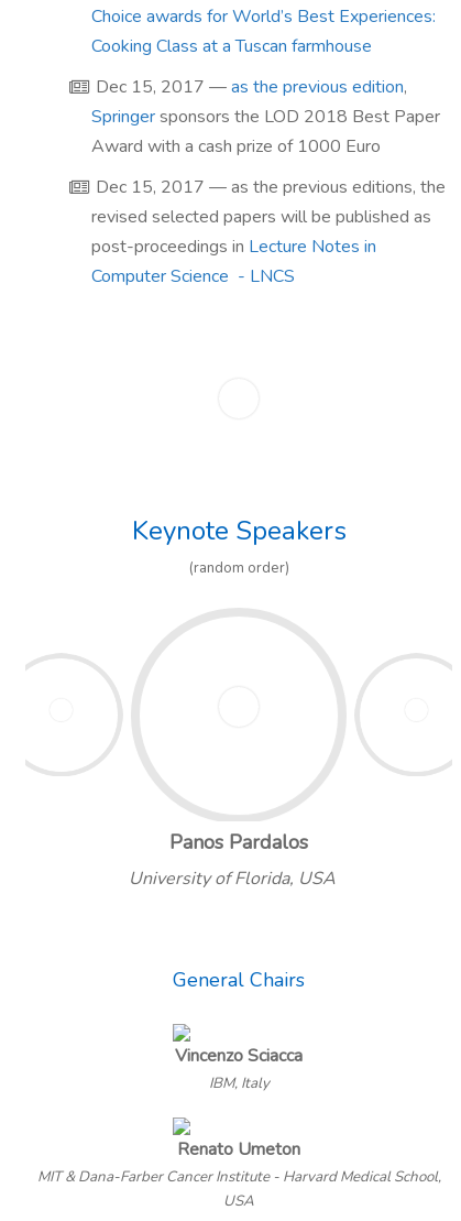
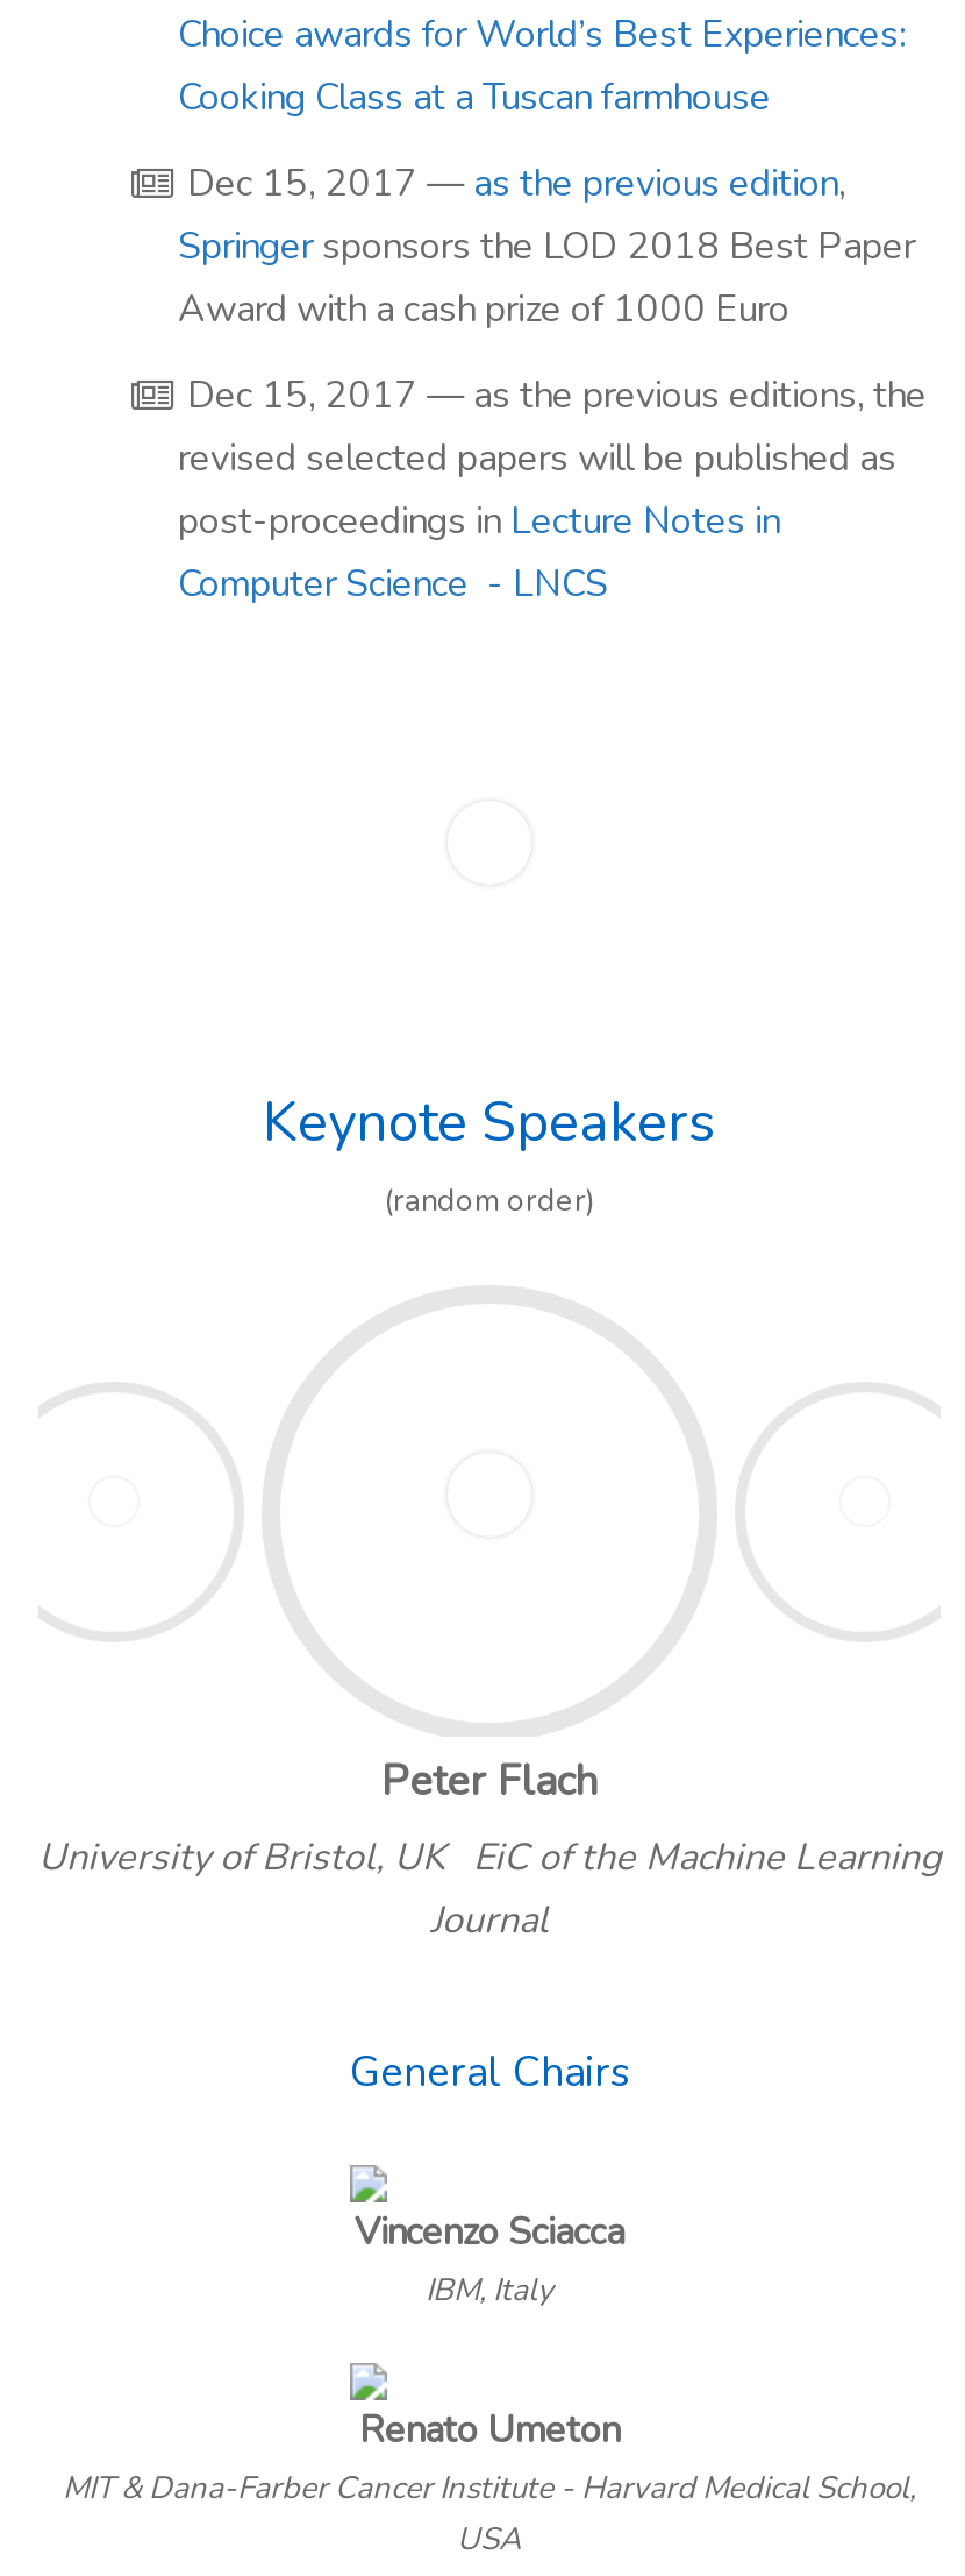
- Panos Pardalos
- University of Florida, USA
+ Peter Flach
+ University of Bristol, UK EiC of the Machine Learning
+ Journal
